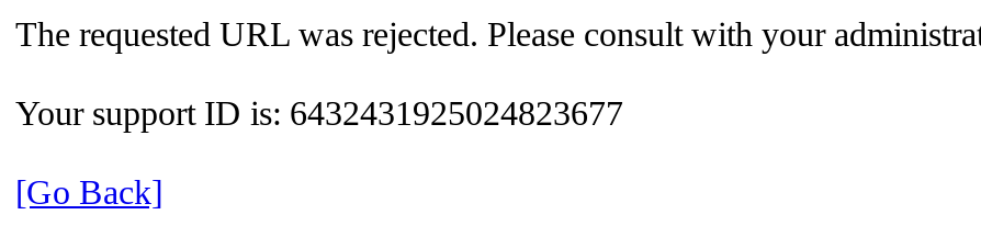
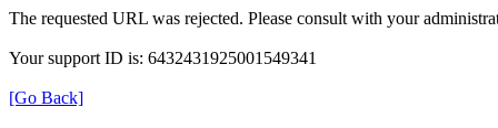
- Your support ID is: 6432431925024823677
+ Your support ID is: 6432431925001549341
